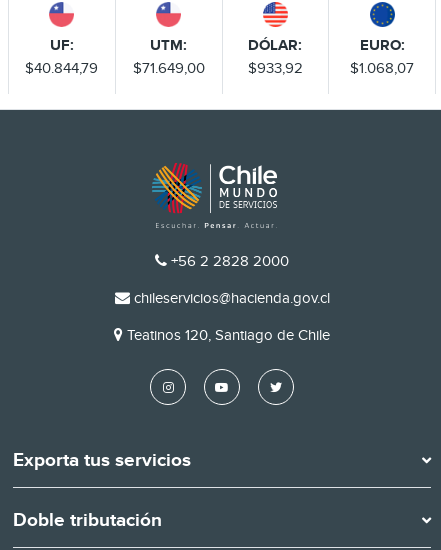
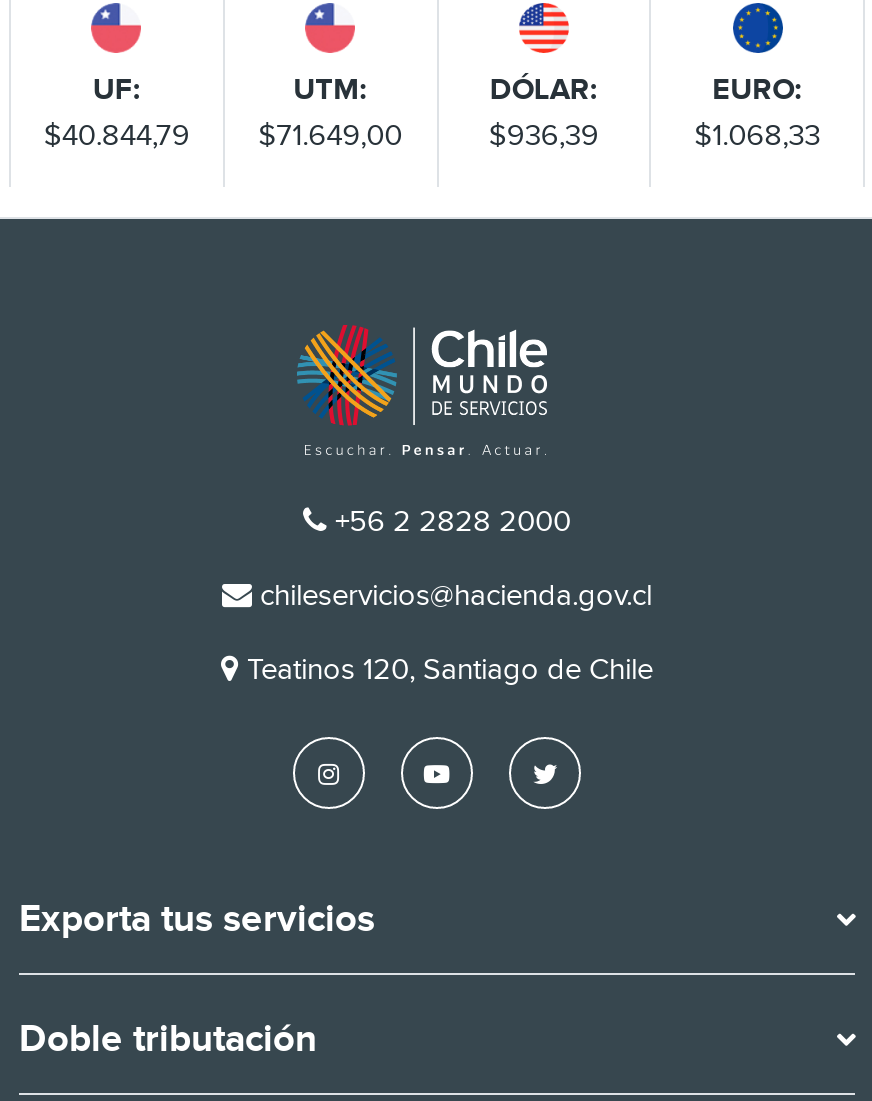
- $933,92
+ $936,39

- $1.068,07
+ $1.068,33
